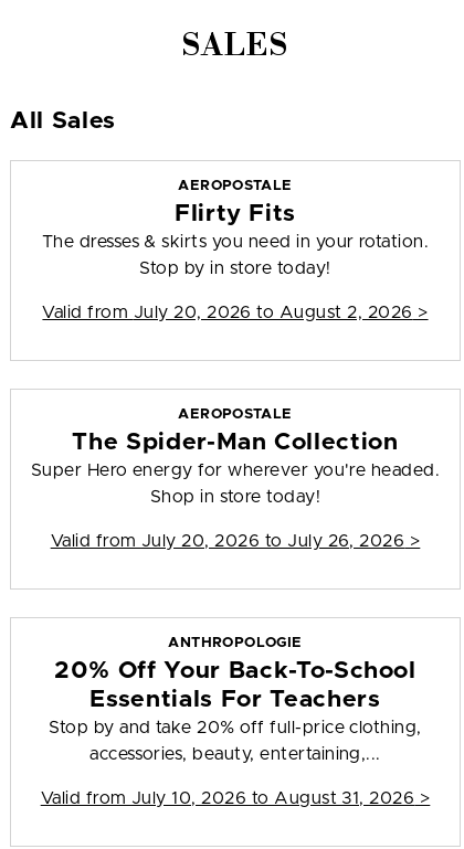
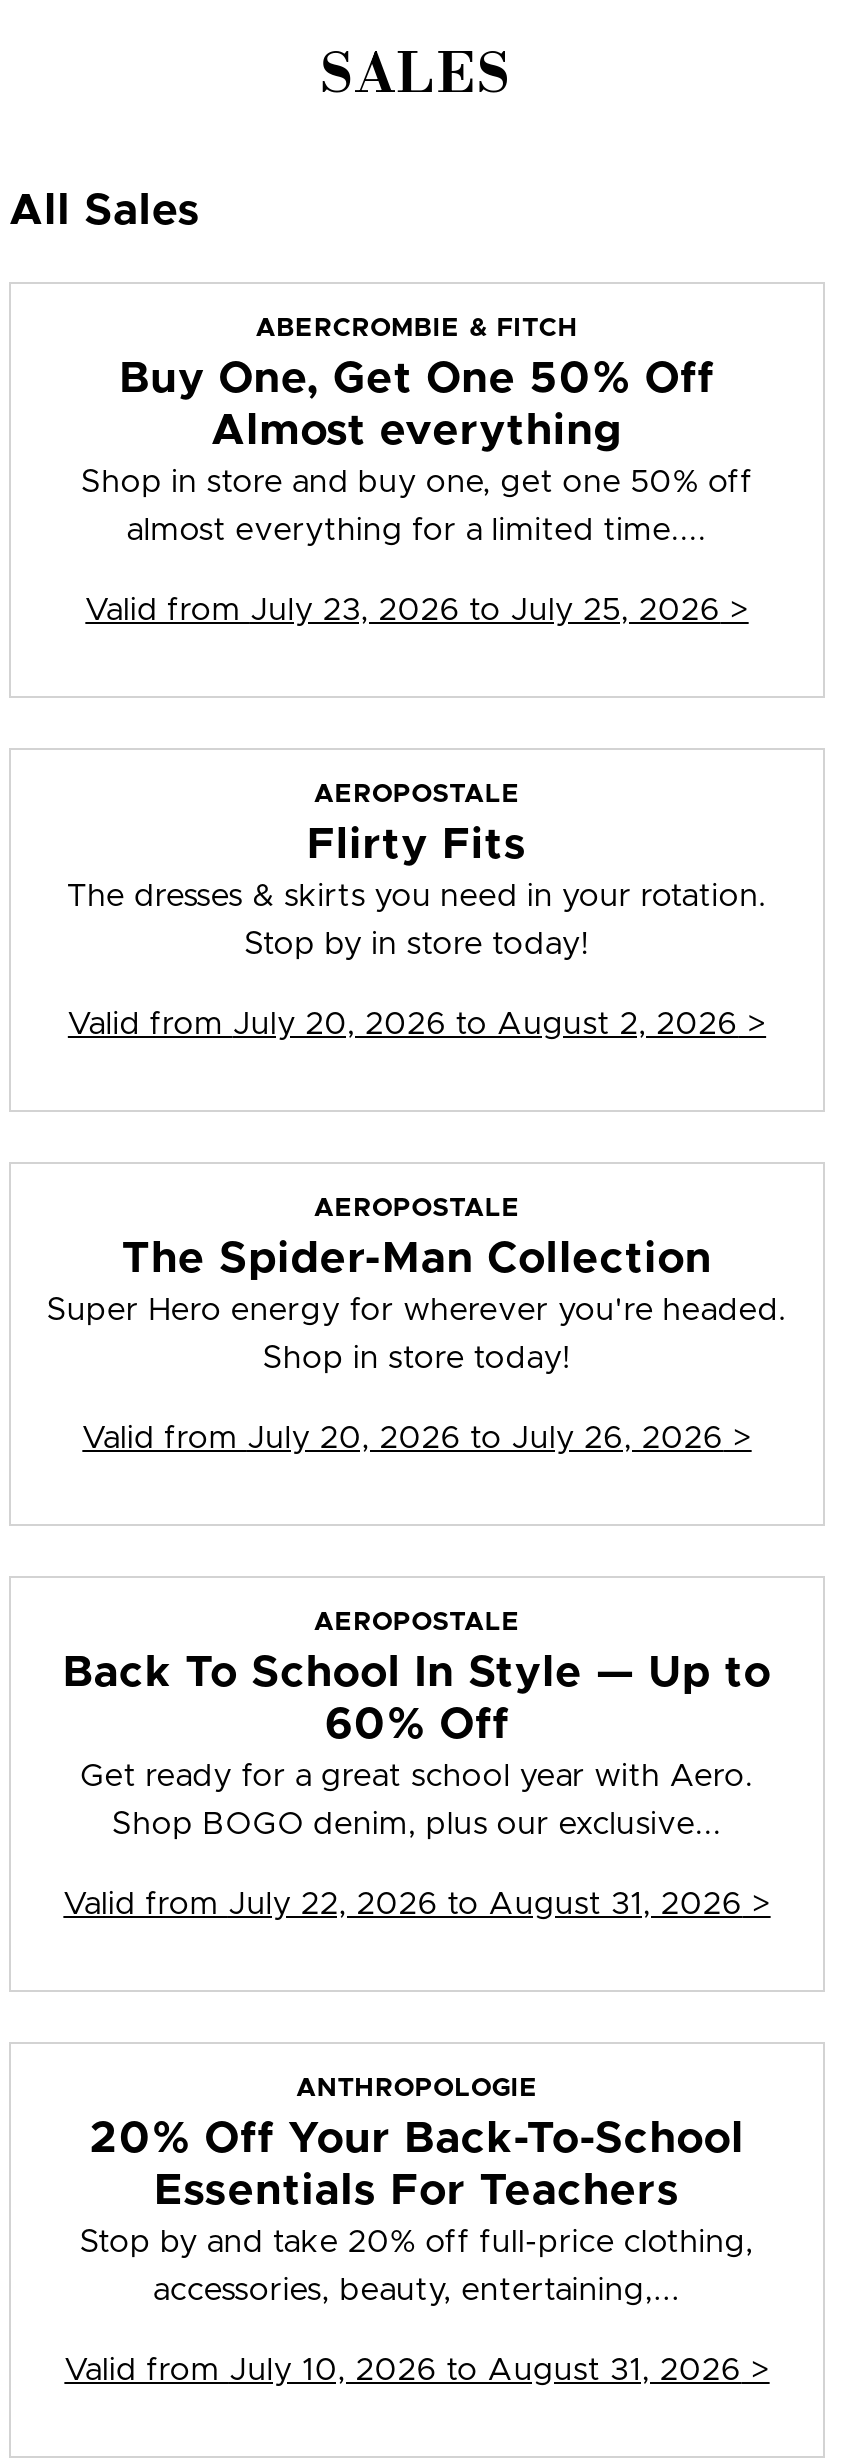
+ ABERCROMBIE & FITCH
+ Buy One, Get One 50% Off
+ Almost everything
+ Shop in store and buy one, get one 50% off
+ almost everything for a limited time....
+ Valid from July 23, 2026 to July 25, 2026 >

+ AEROPOSTALE
+ Back To School In Style — Up to
+ 60% Off
+ Get ready for a great school year with Aero.
+ Shop BOGO denim, plus our exclusive...
+ Valid from July 22, 2026 to August 31, 2026 >
